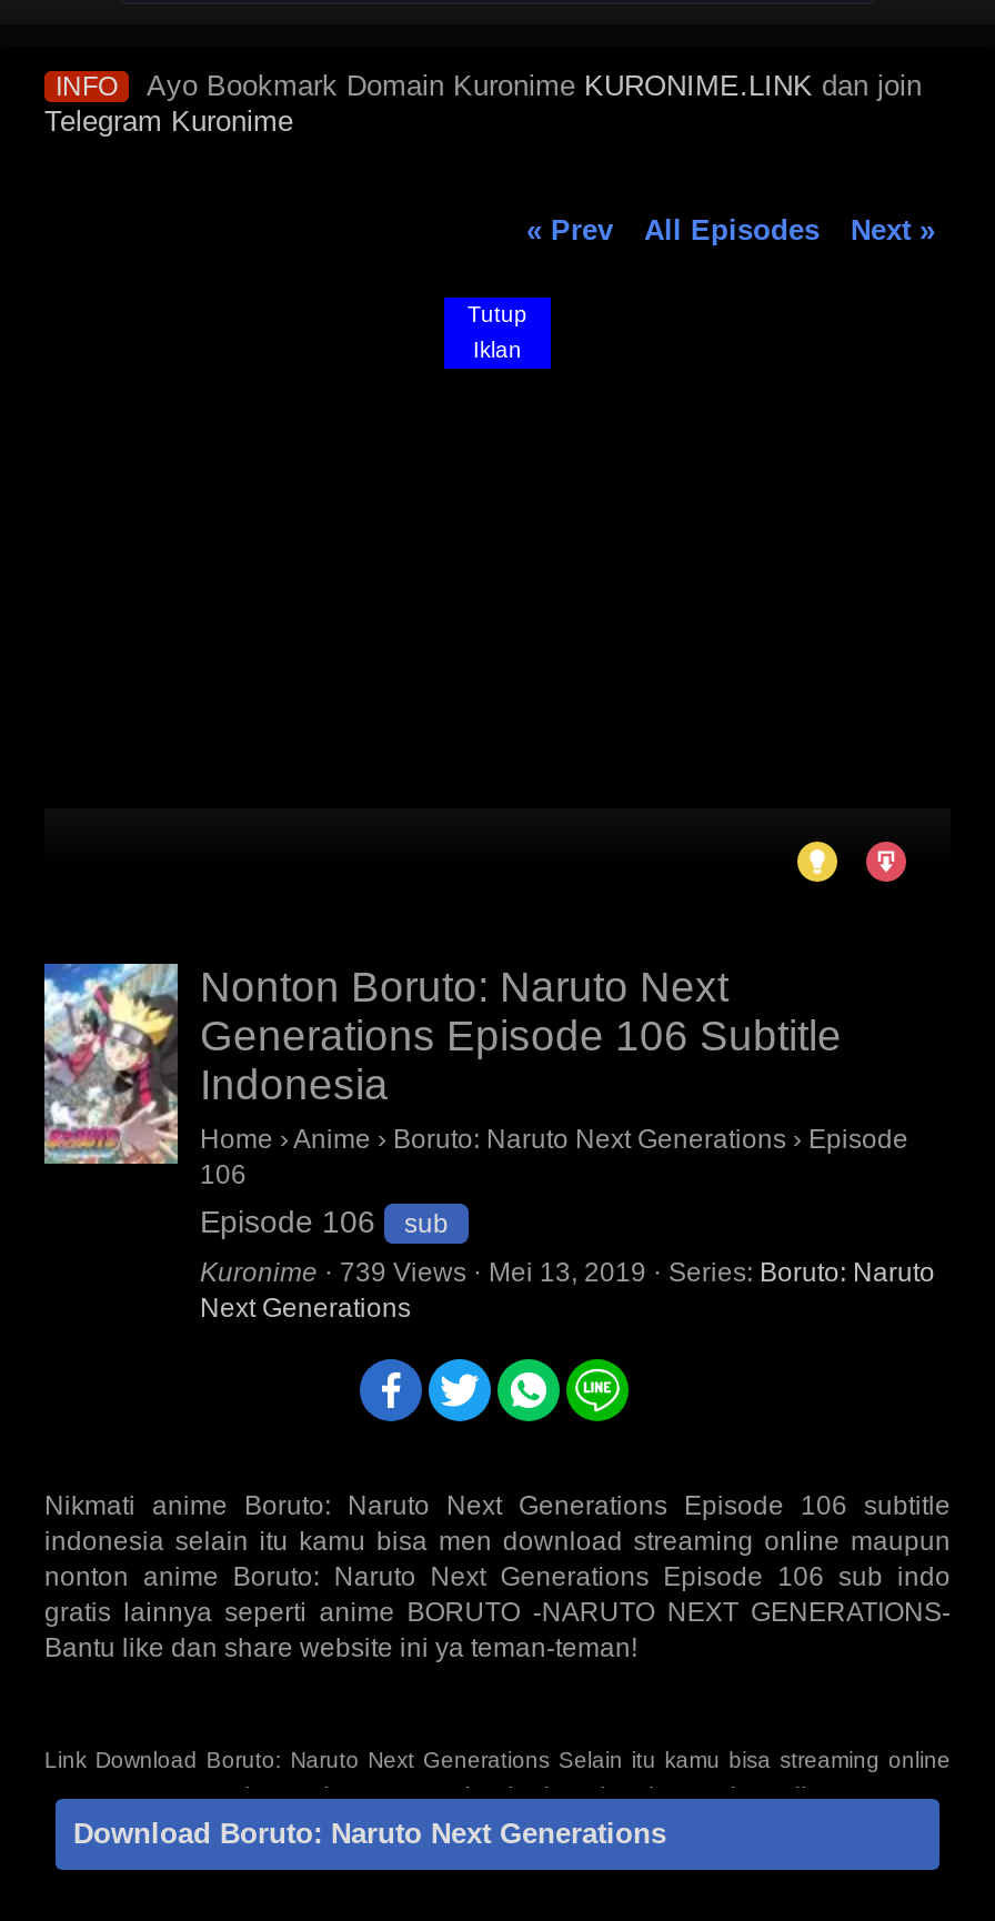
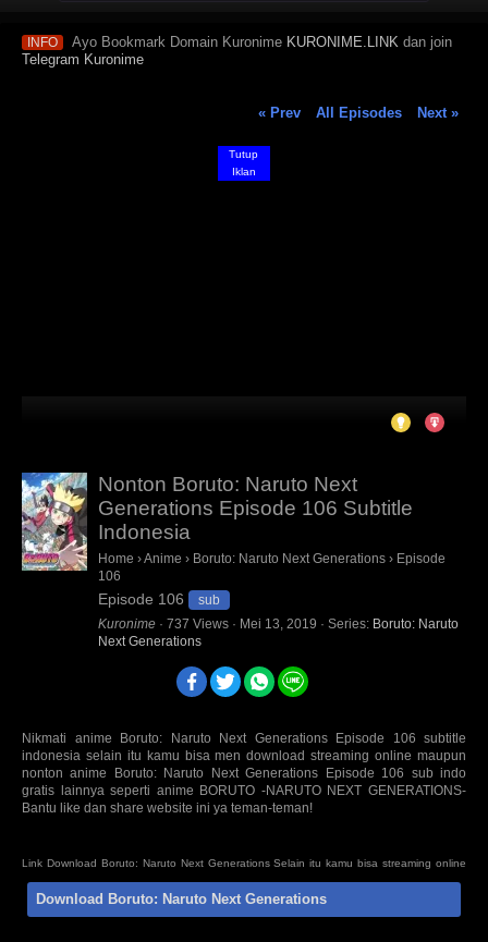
- Kuronime · 739 Views · Mei 13, 2019 · Series: Boruto: Naruto
+ Kuronime · 737 Views · Mei 13, 2019 · Series: Boruto: Naruto
